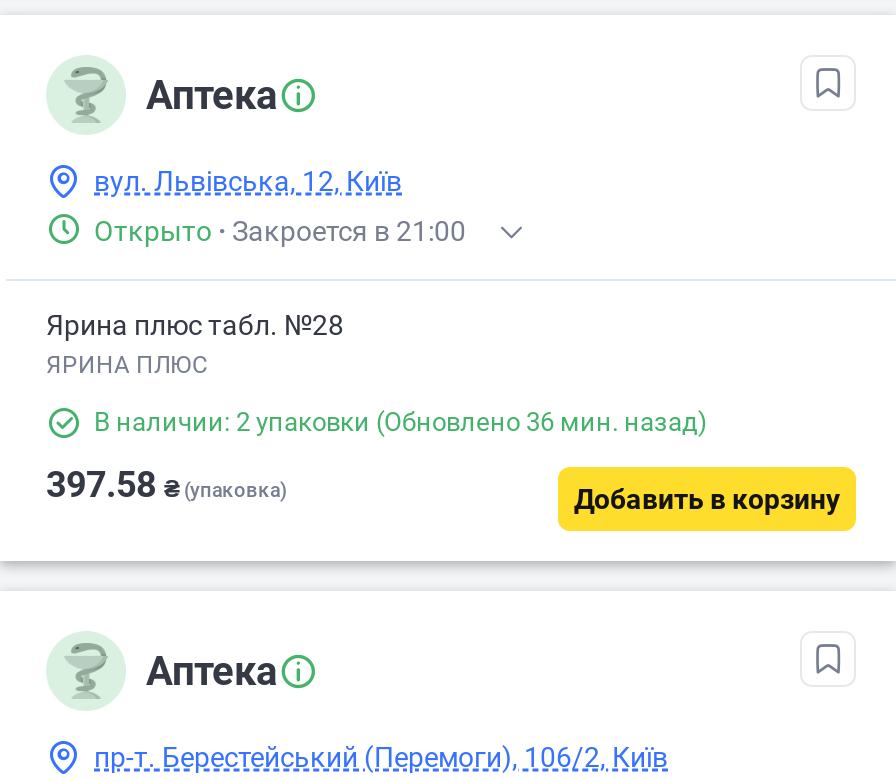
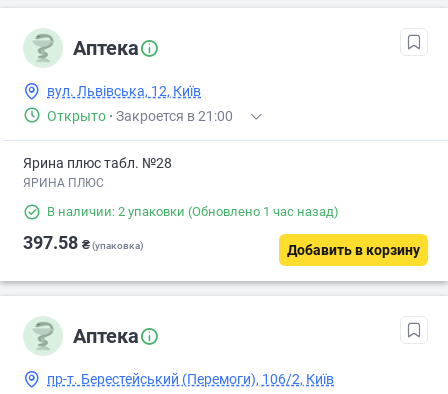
- В наличии: 2 упаковки (Обновлено 36 мин. назад)
+ В наличии: 2 упаковки (Обновлено 1 час назад)
